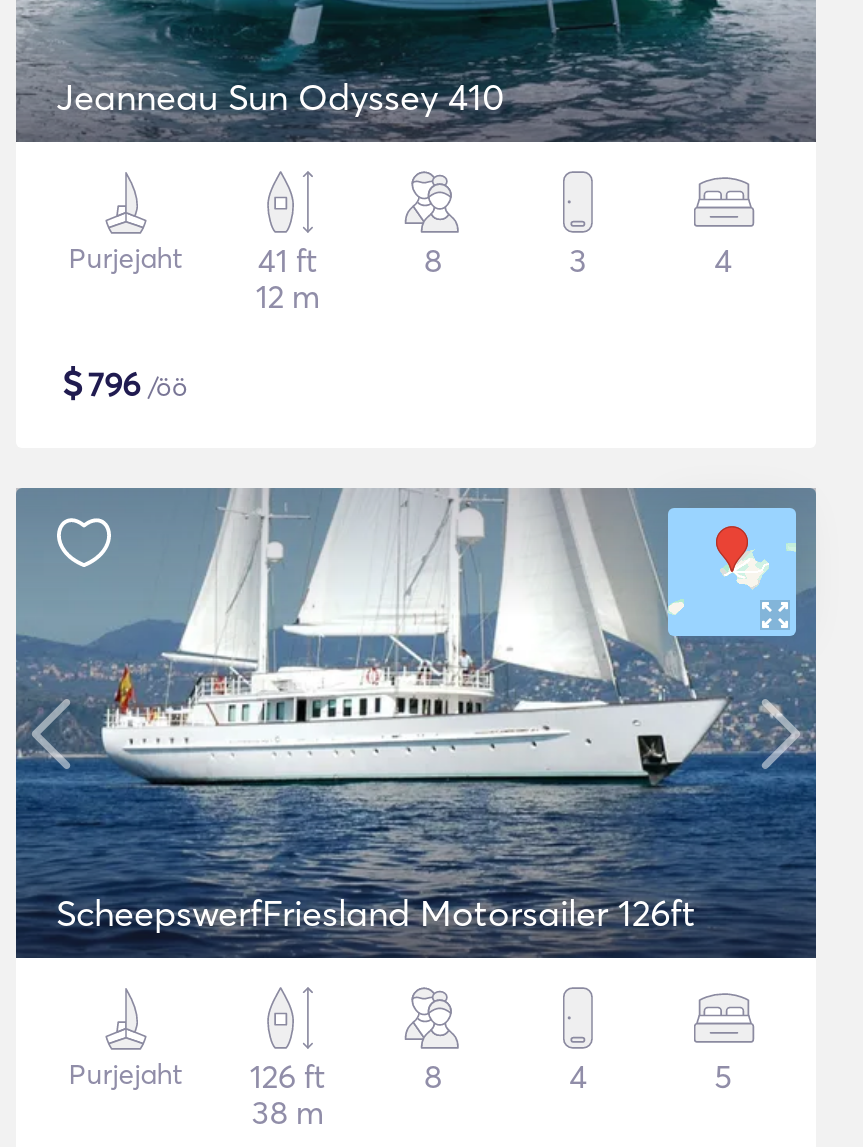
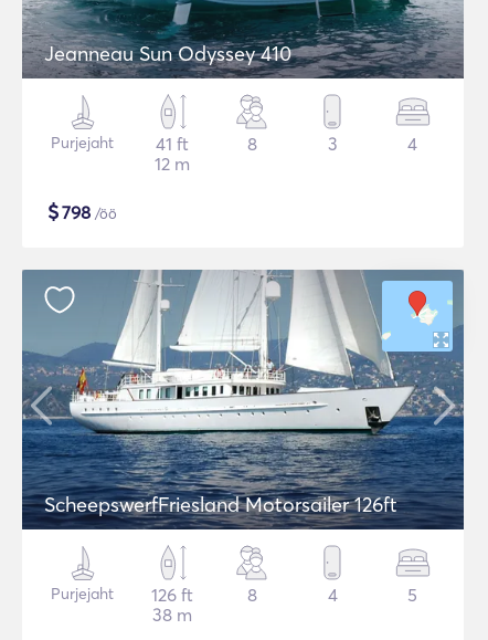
- $796 /öö
+ $798 /öö
